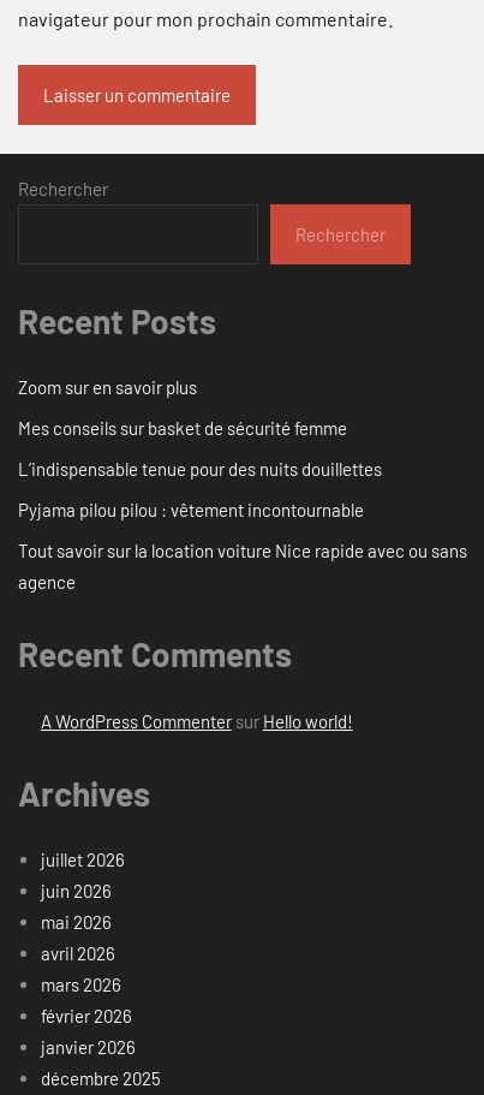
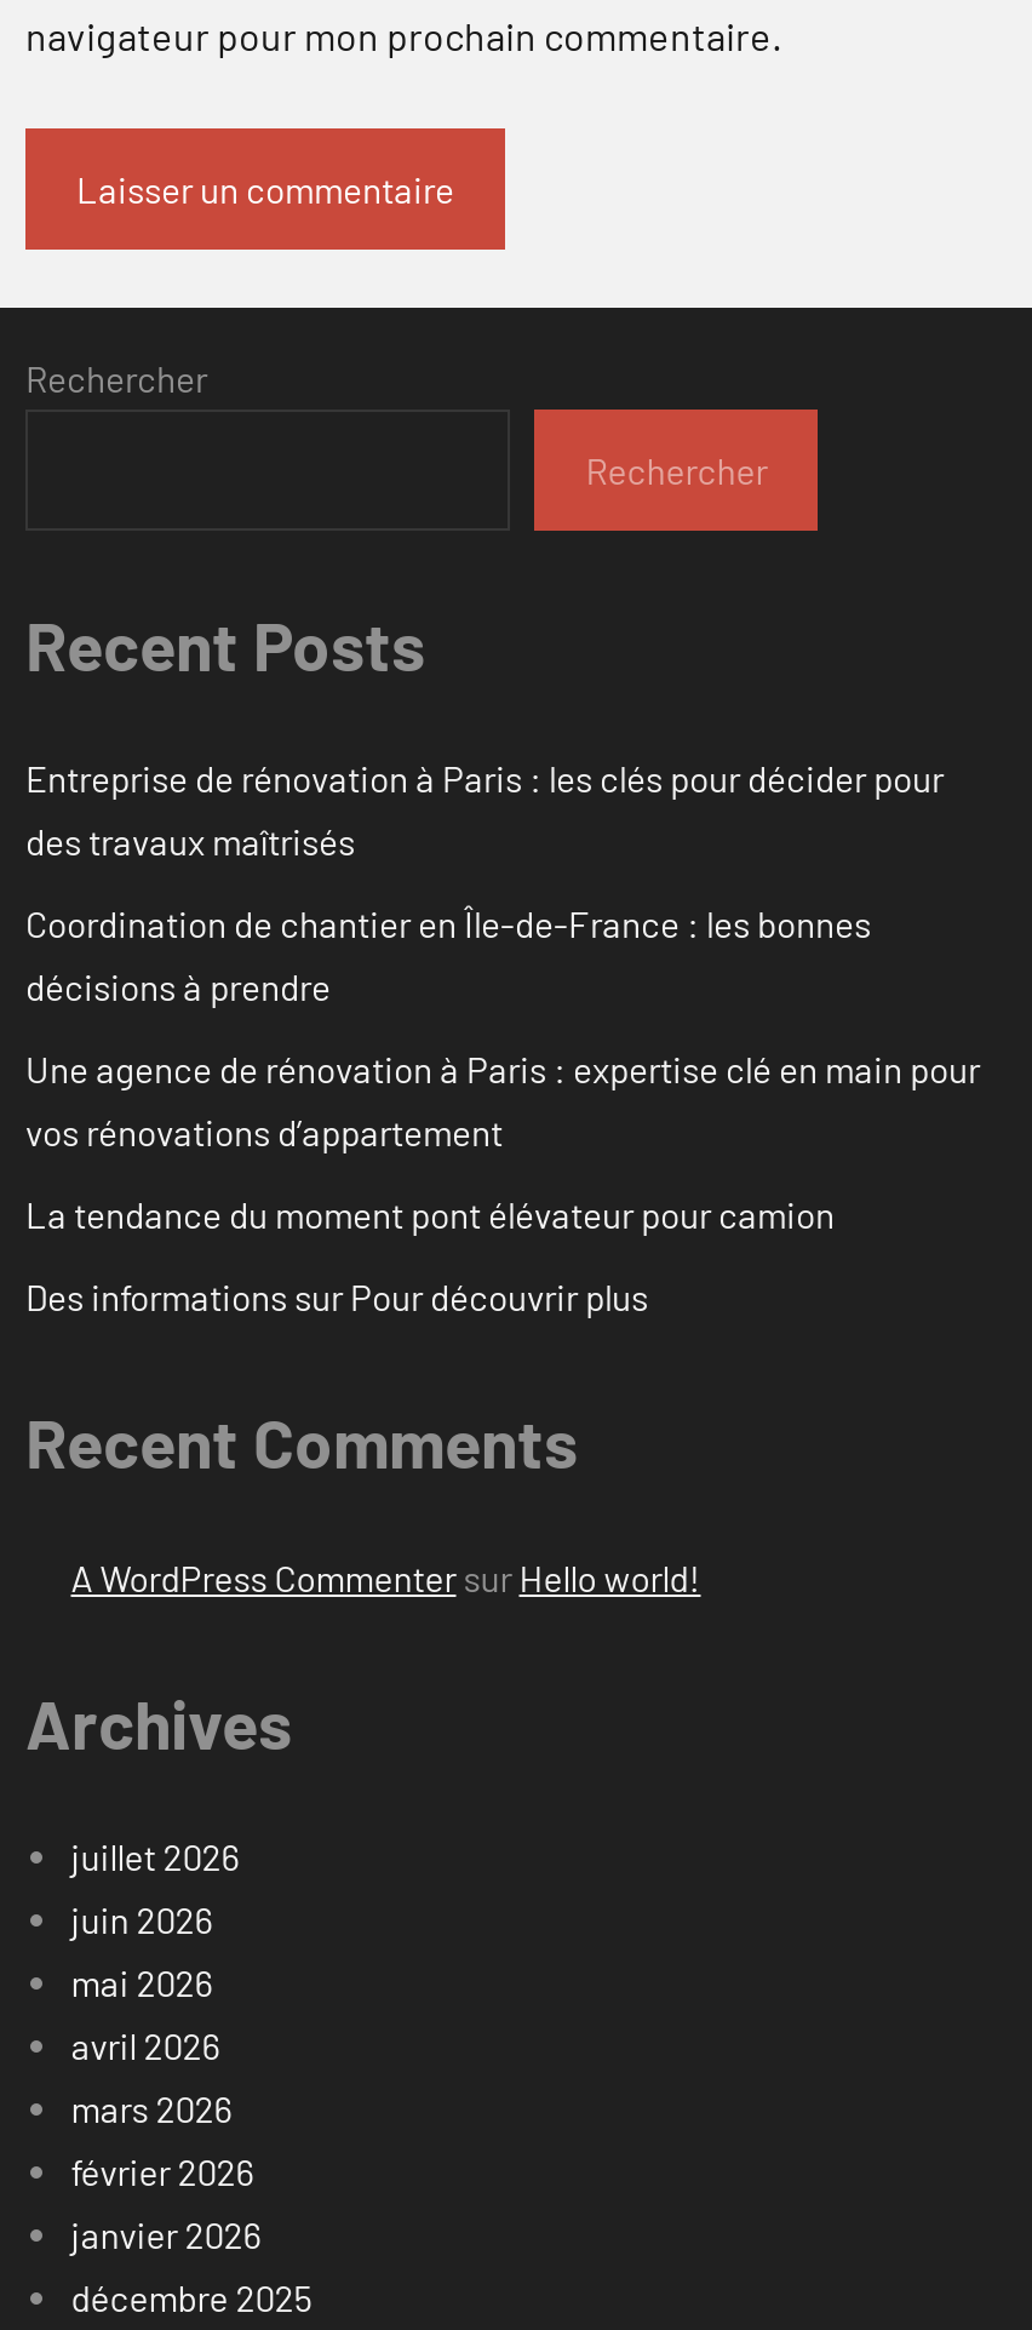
- Zoom sur en savoir plus
+ Entreprise de rénovation à Paris : les clés pour décider pour
+ des travaux maîtrisés

- Mes conseils sur basket de sécurité femme
+ Coordination de chantier en Île-de-France : les bonnes
+ décisions à prendre

- L’indispensable tenue pour des nuits douillettes
+ Une agence de rénovation à Paris : expertise clé en main pour
+ vos rénovations d’appartement

- Pyjama pilou pilou : vêtement incontournable
+ La tendance du moment pont élévateur pour camion

- Tout savoir sur la location voiture Nice rapide avec ou sans
- agence
+ Des informations sur Pour découvrir plus
